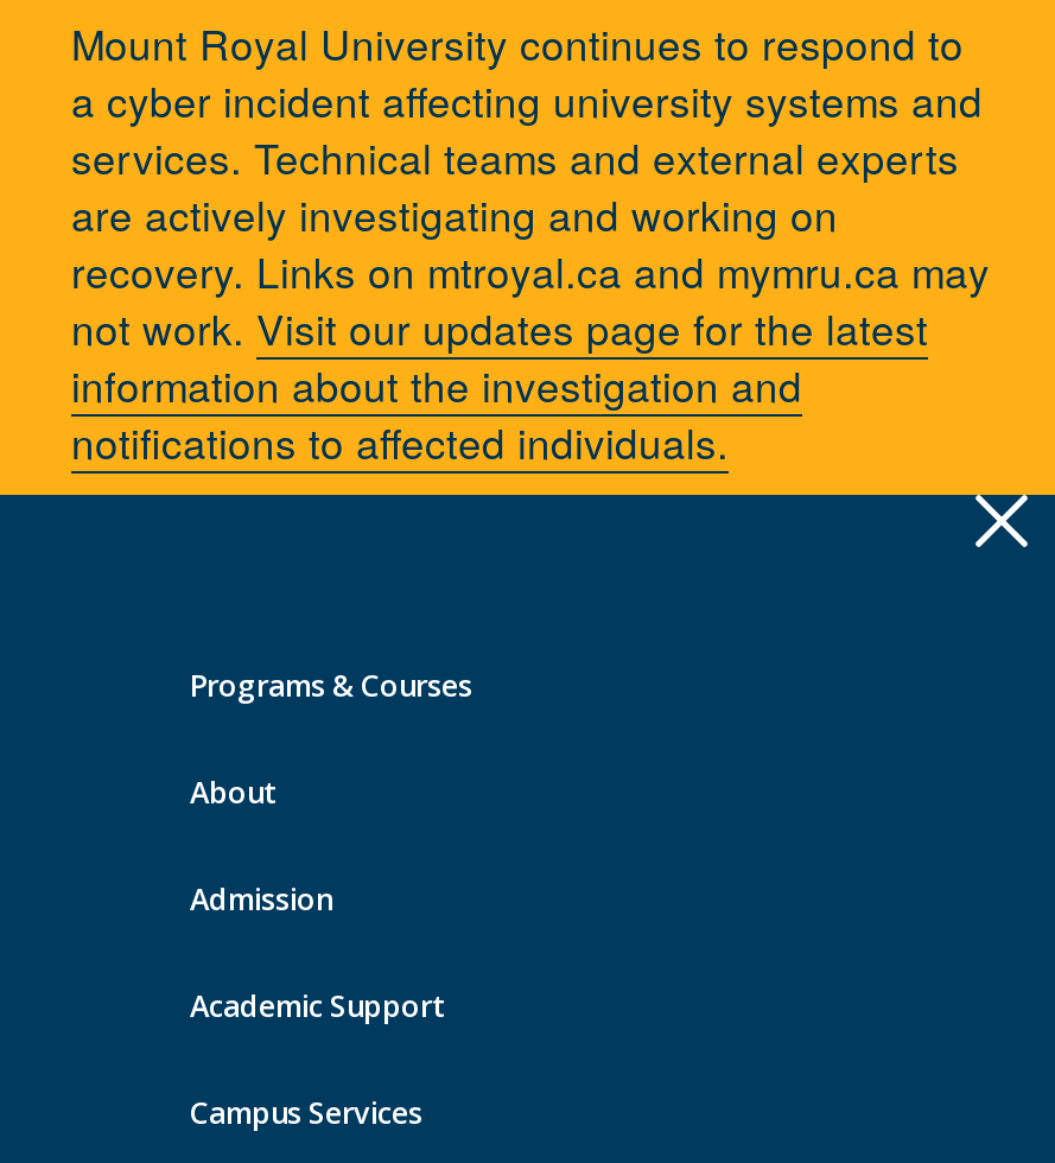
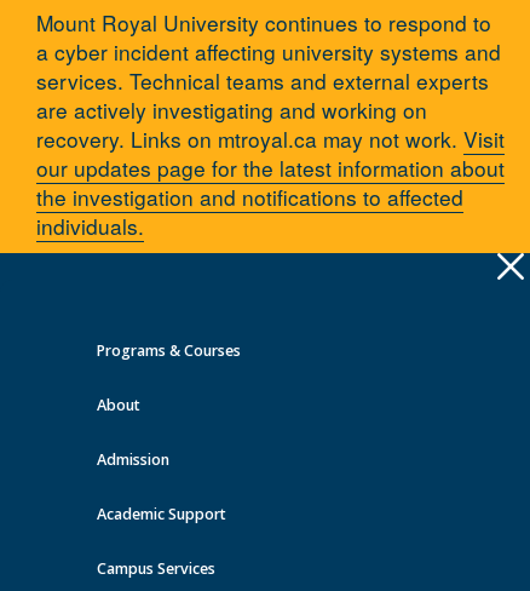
- recovery. Links on mtroyal.ca and mymru.ca may
- not work. Visit our updates page for the latest
- information about the investigation and
- notifications to affected individuals.
+ recovery. Links on mtroyal.ca may not work. Visit
+ our updates page for the latest information about
+ the investigation and notifications to affected
+ individuals.
